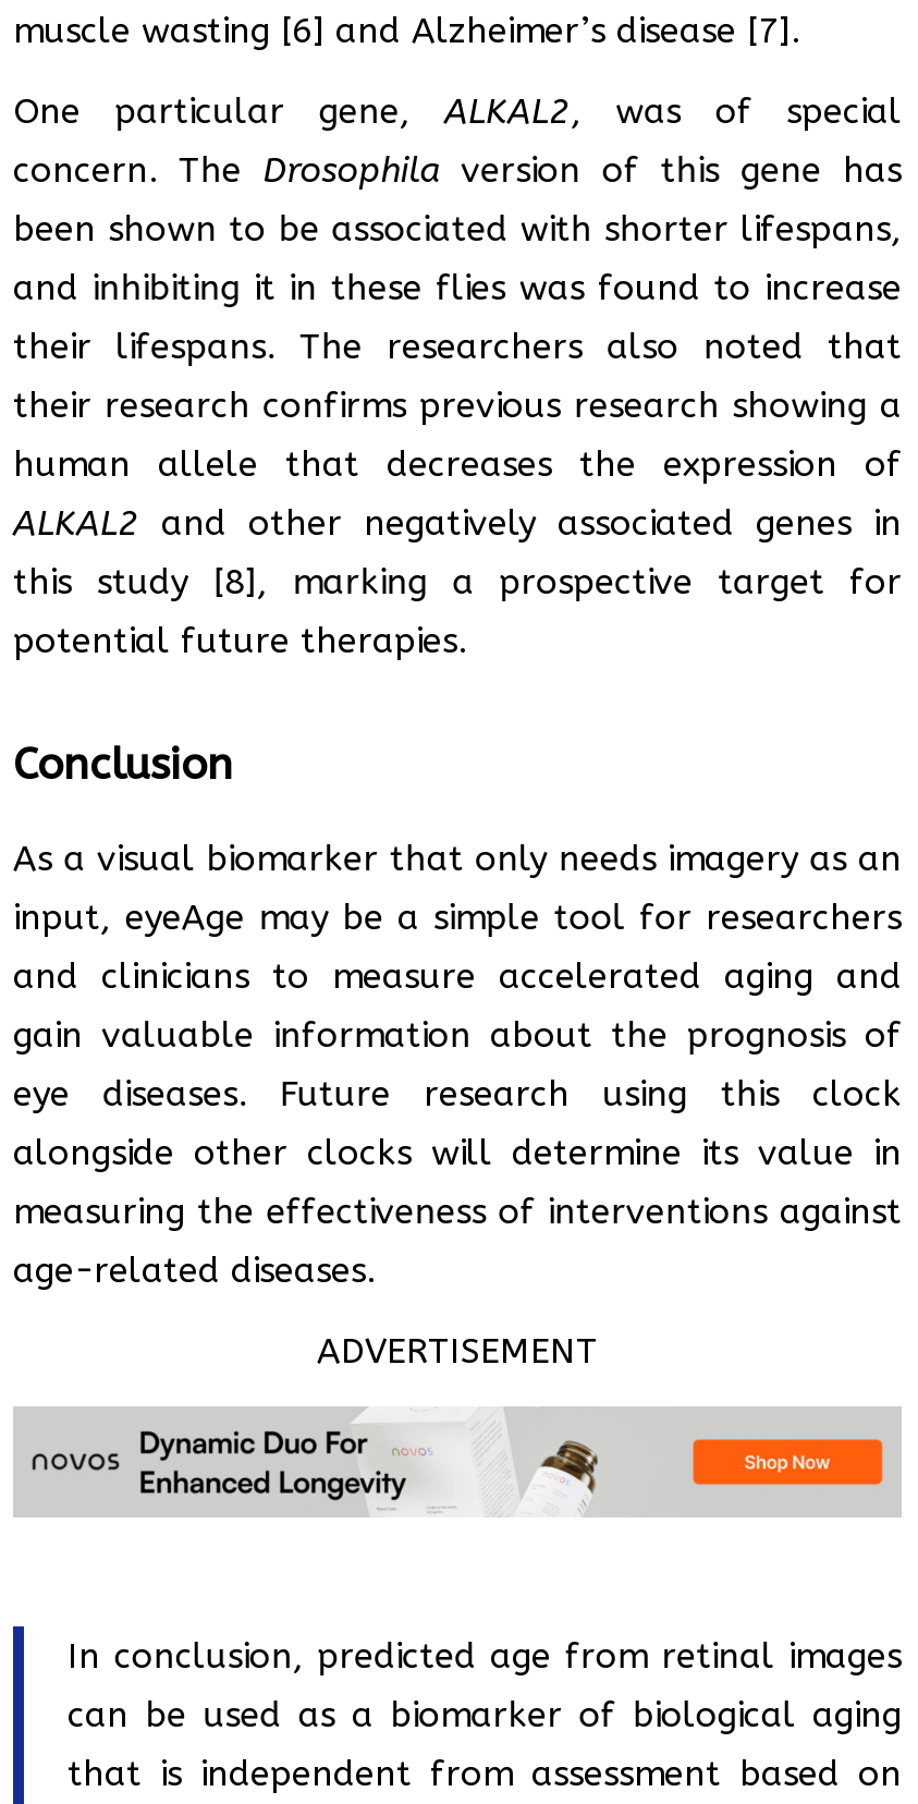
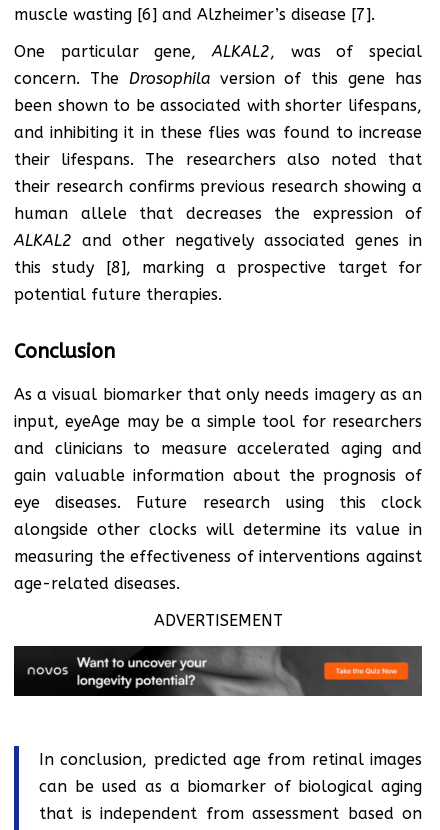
- [image]
+ [image]
